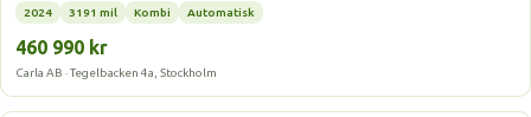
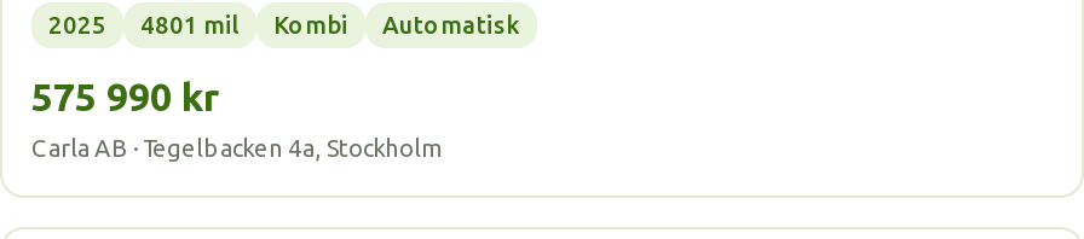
- 2024
- 3191 mil
+ 2025
+ 4801 mil

- 460 990 kr
+ 575 990 kr
